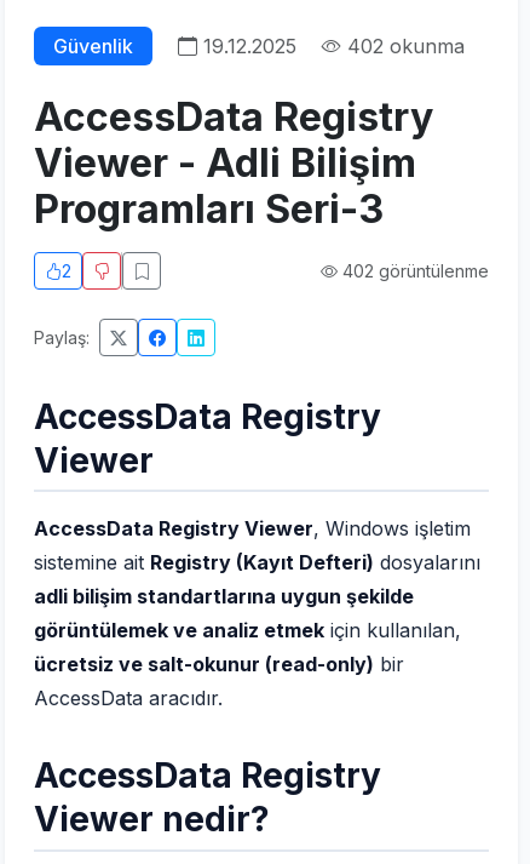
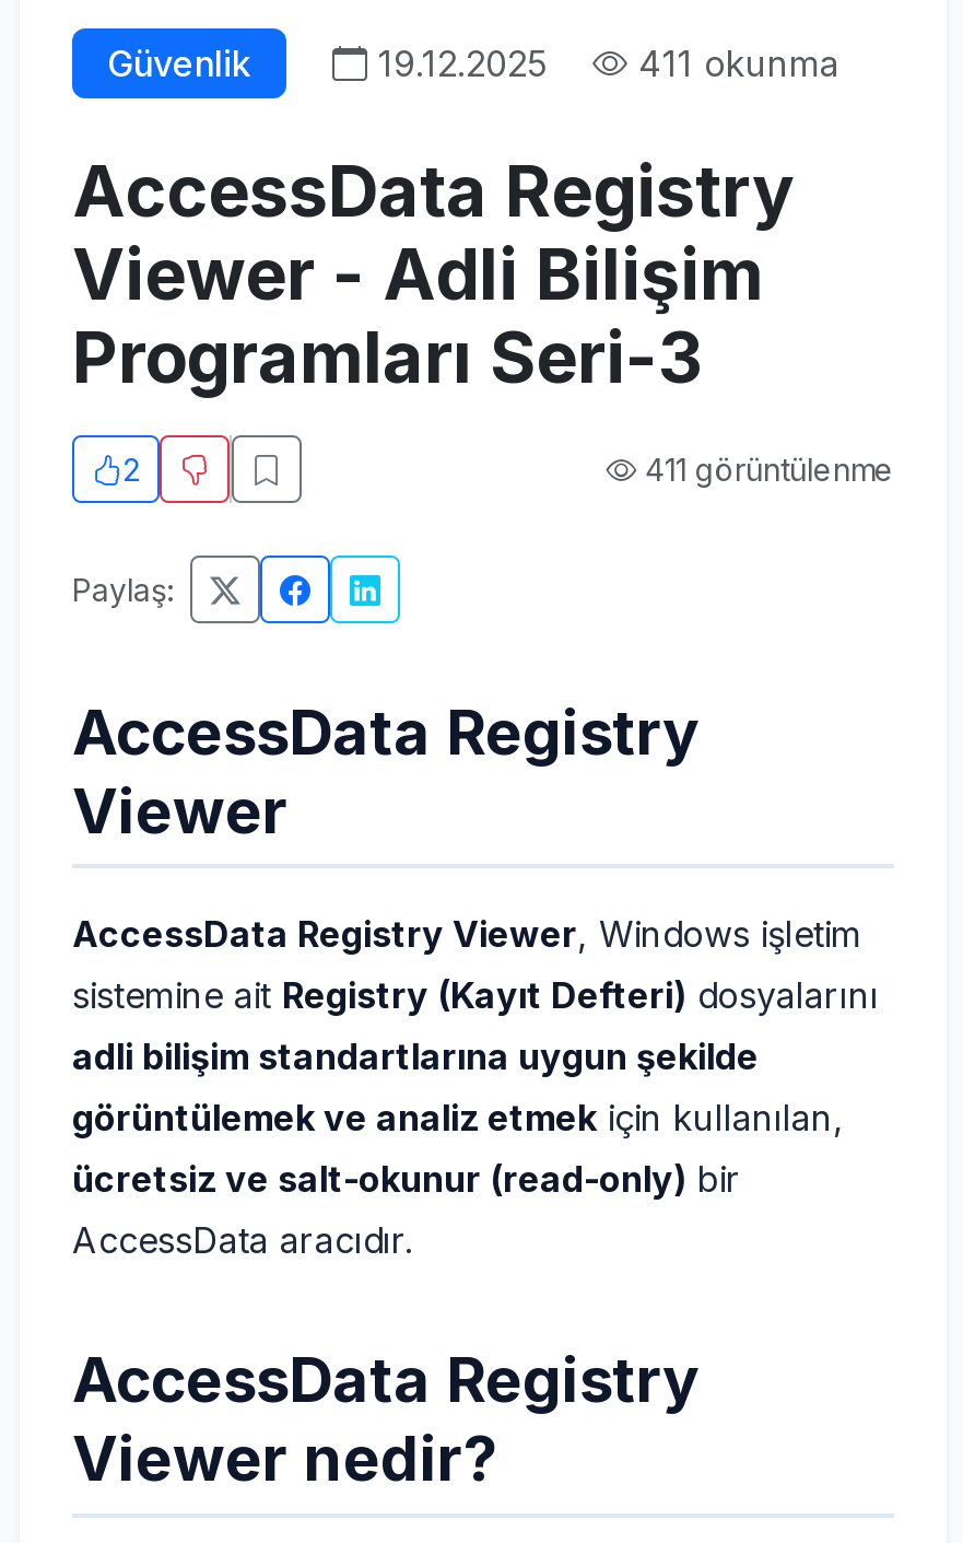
- 19.12.2025 402 okunma
+ 19.12.2025 411 okunma

- 402 görüntülenme
+ 411 görüntülenme
